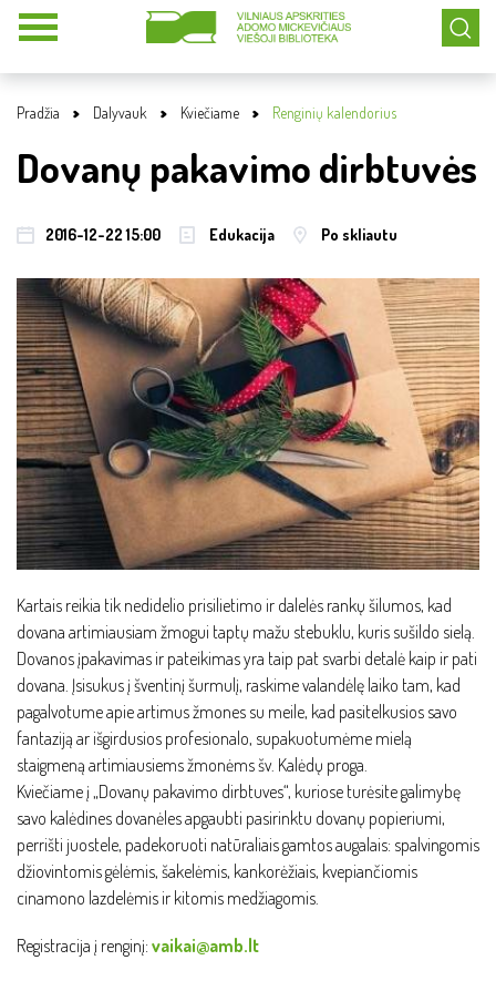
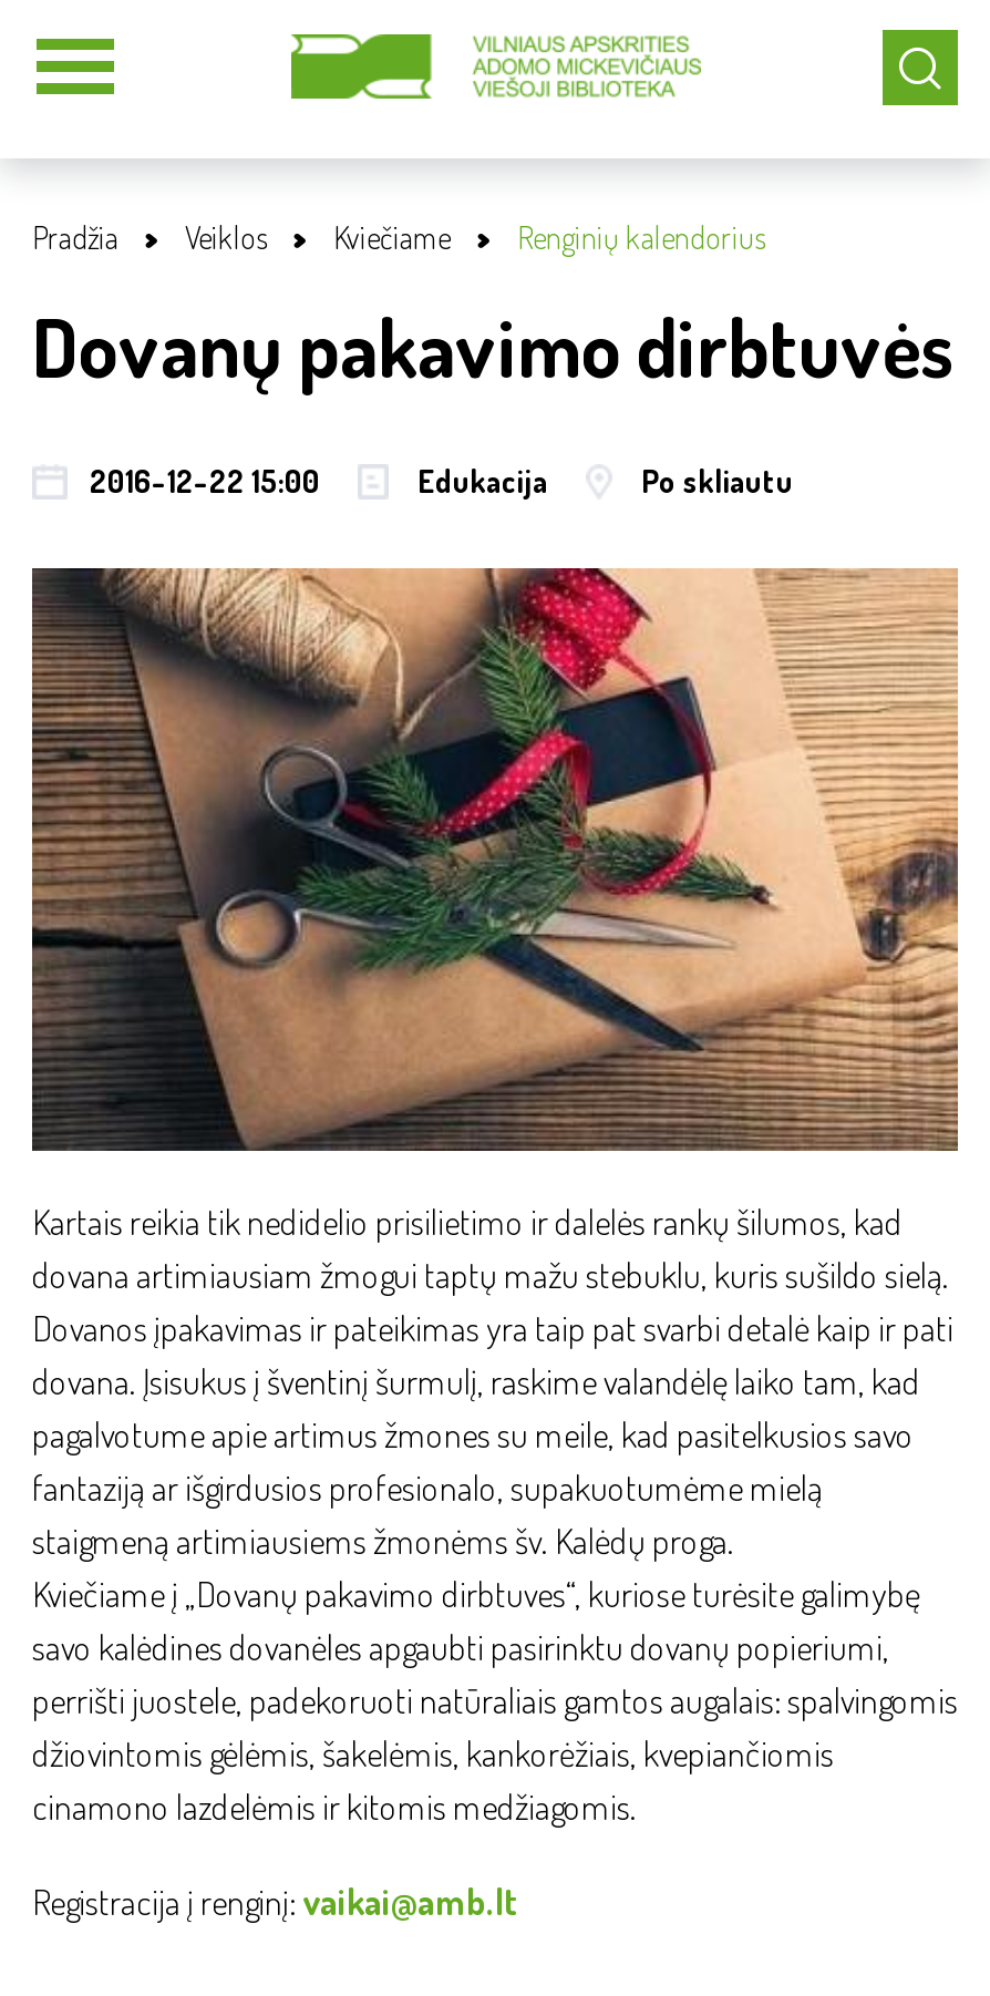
- Dalyvauk
+ Veiklos
